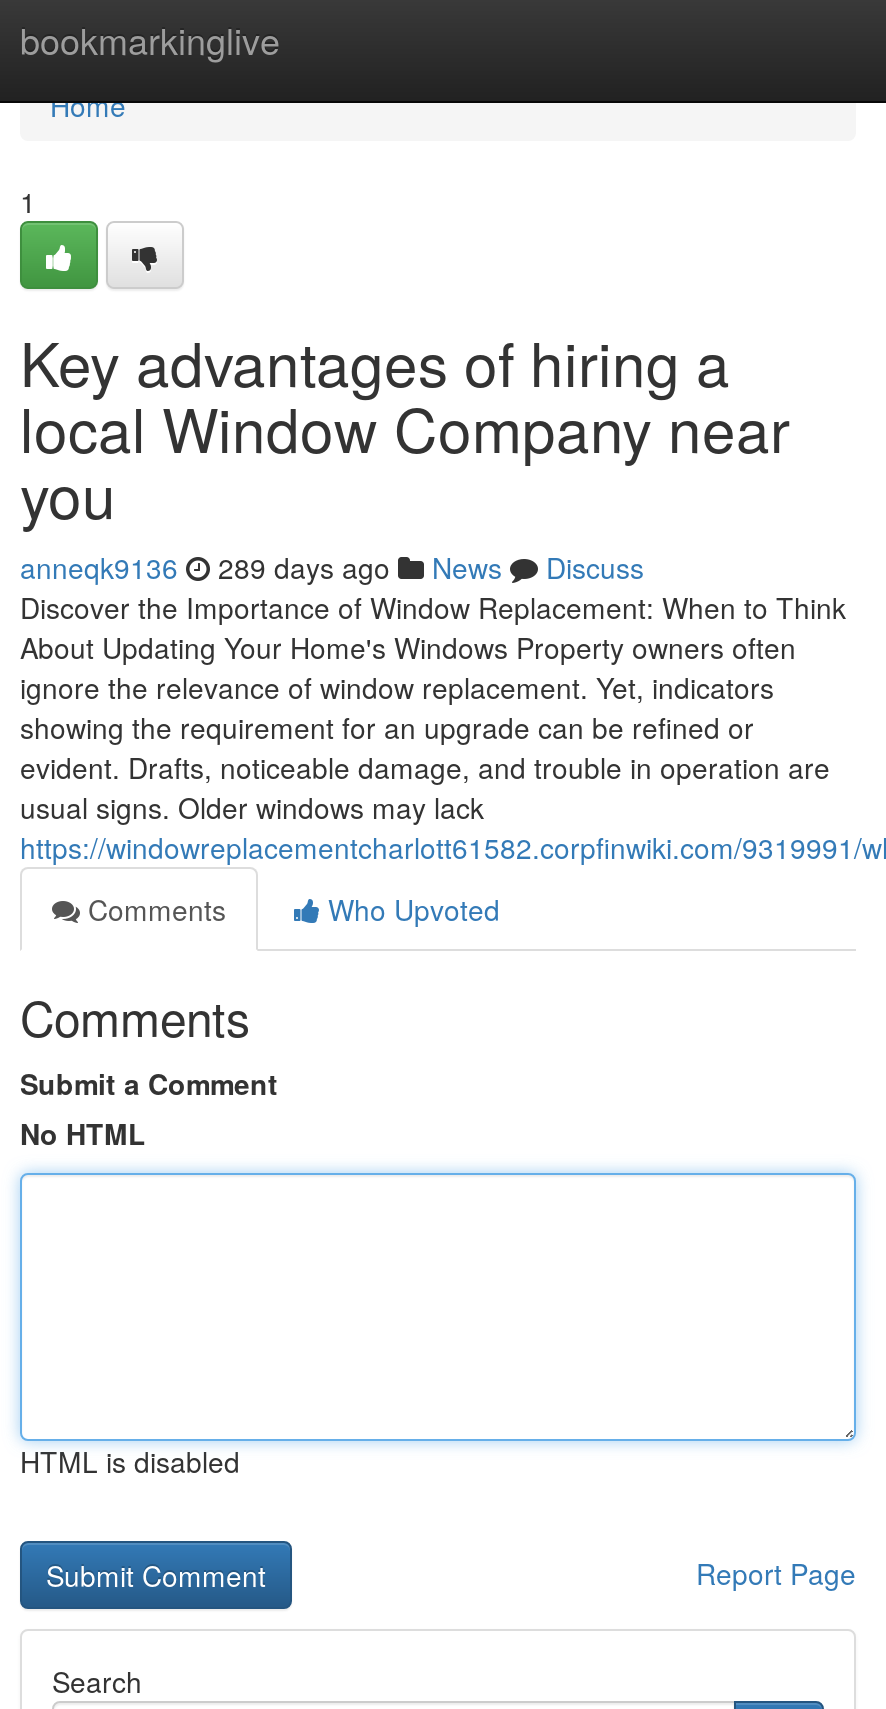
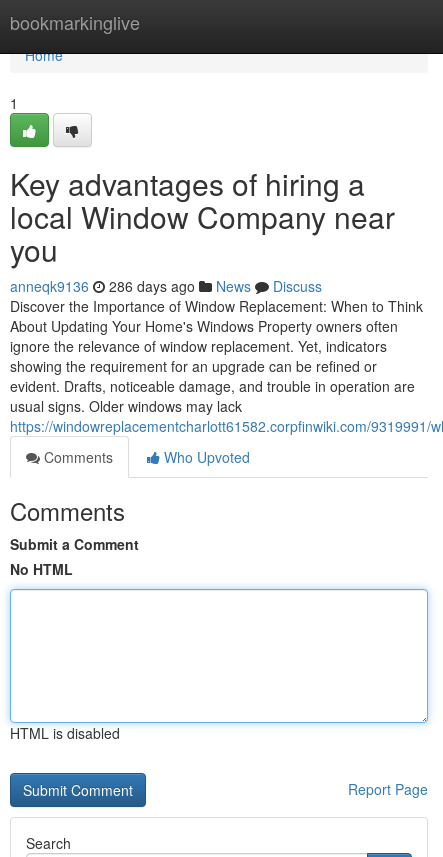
- anneqk9136 289 days ago News Discuss
+ anneqk9136 286 days ago News Discuss
